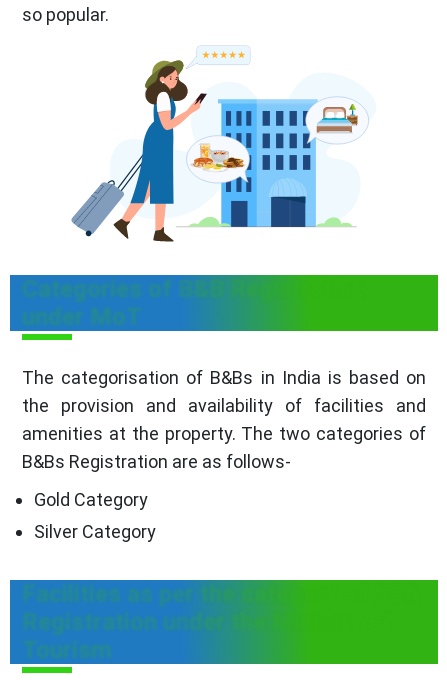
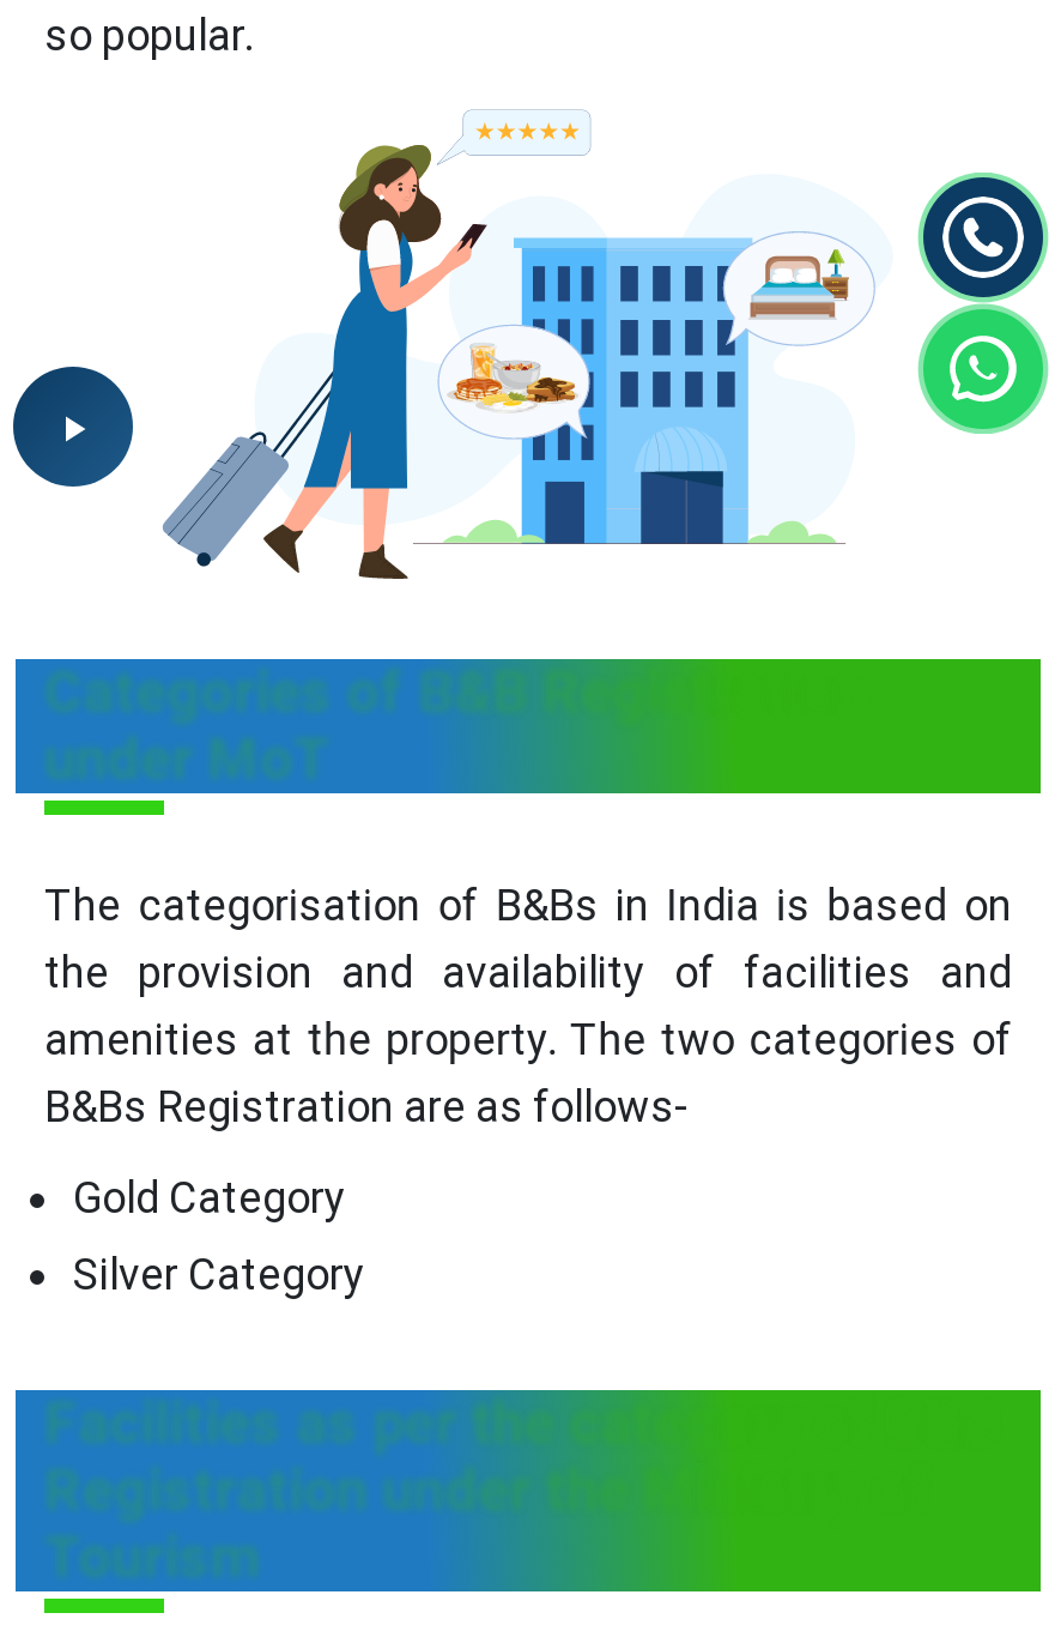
+ [image]

+ [image]
